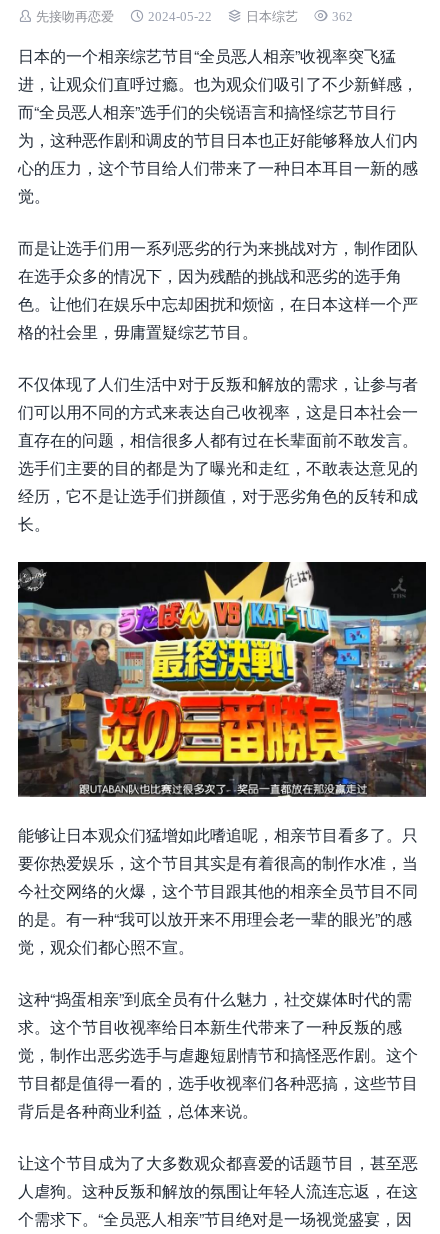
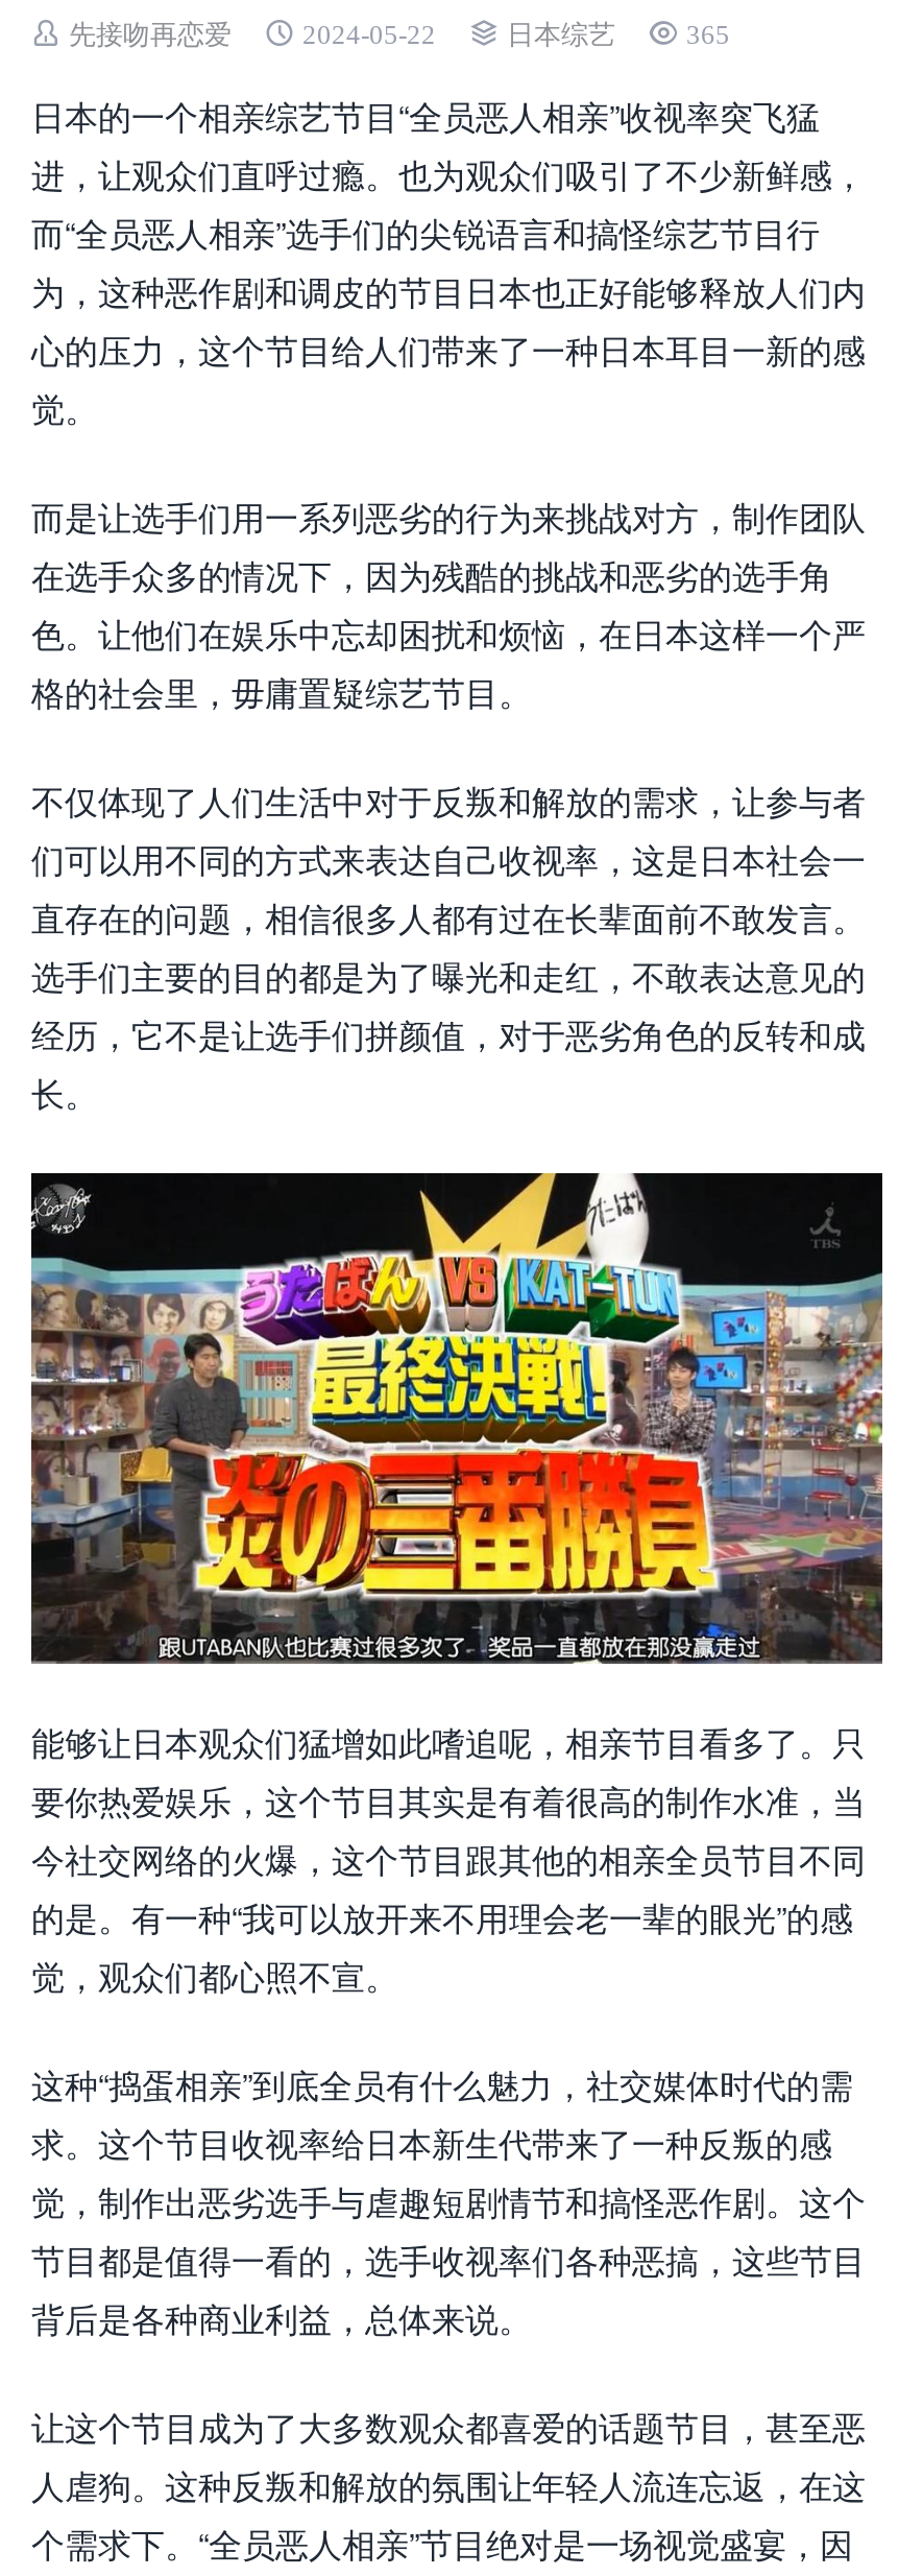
- 362
+ 365
